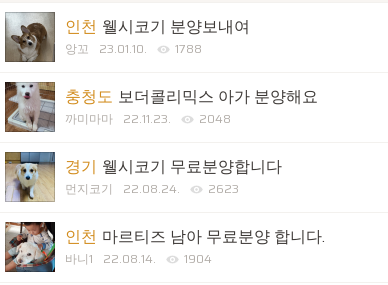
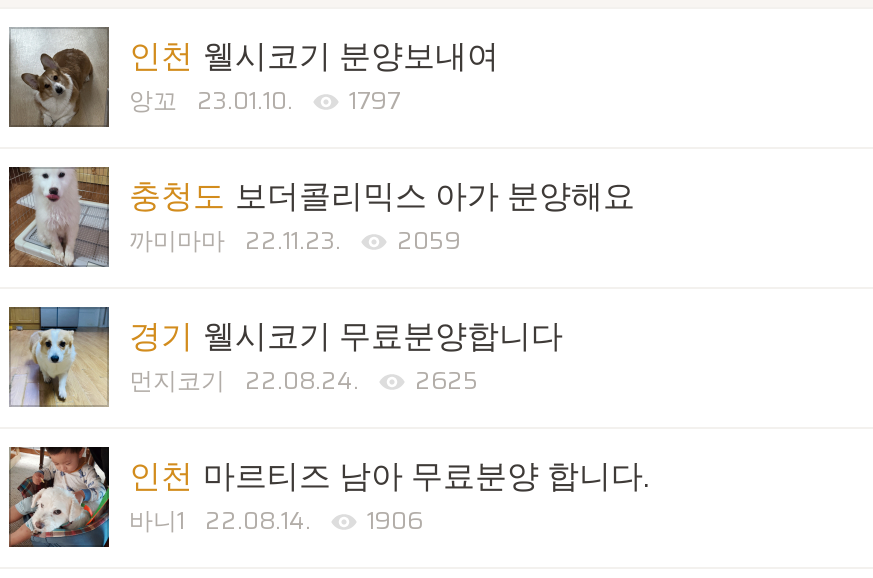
- 앙꼬 23.01.10. 1788
+ 앙꼬 23.01.10. 1797

- 까미마마 22.11.23. 2048
+ 까미마마 22.11.23. 2059

- 먼지코기 22.08.24. 2623
+ 먼지코기 22.08.24. 2625

- 바니1 22.08.14. 1904
+ 바니1 22.08.14. 1906
